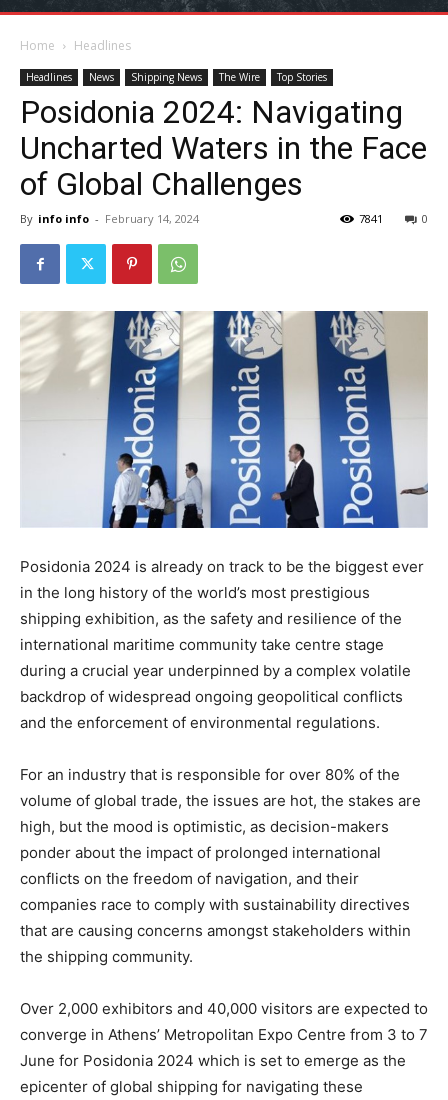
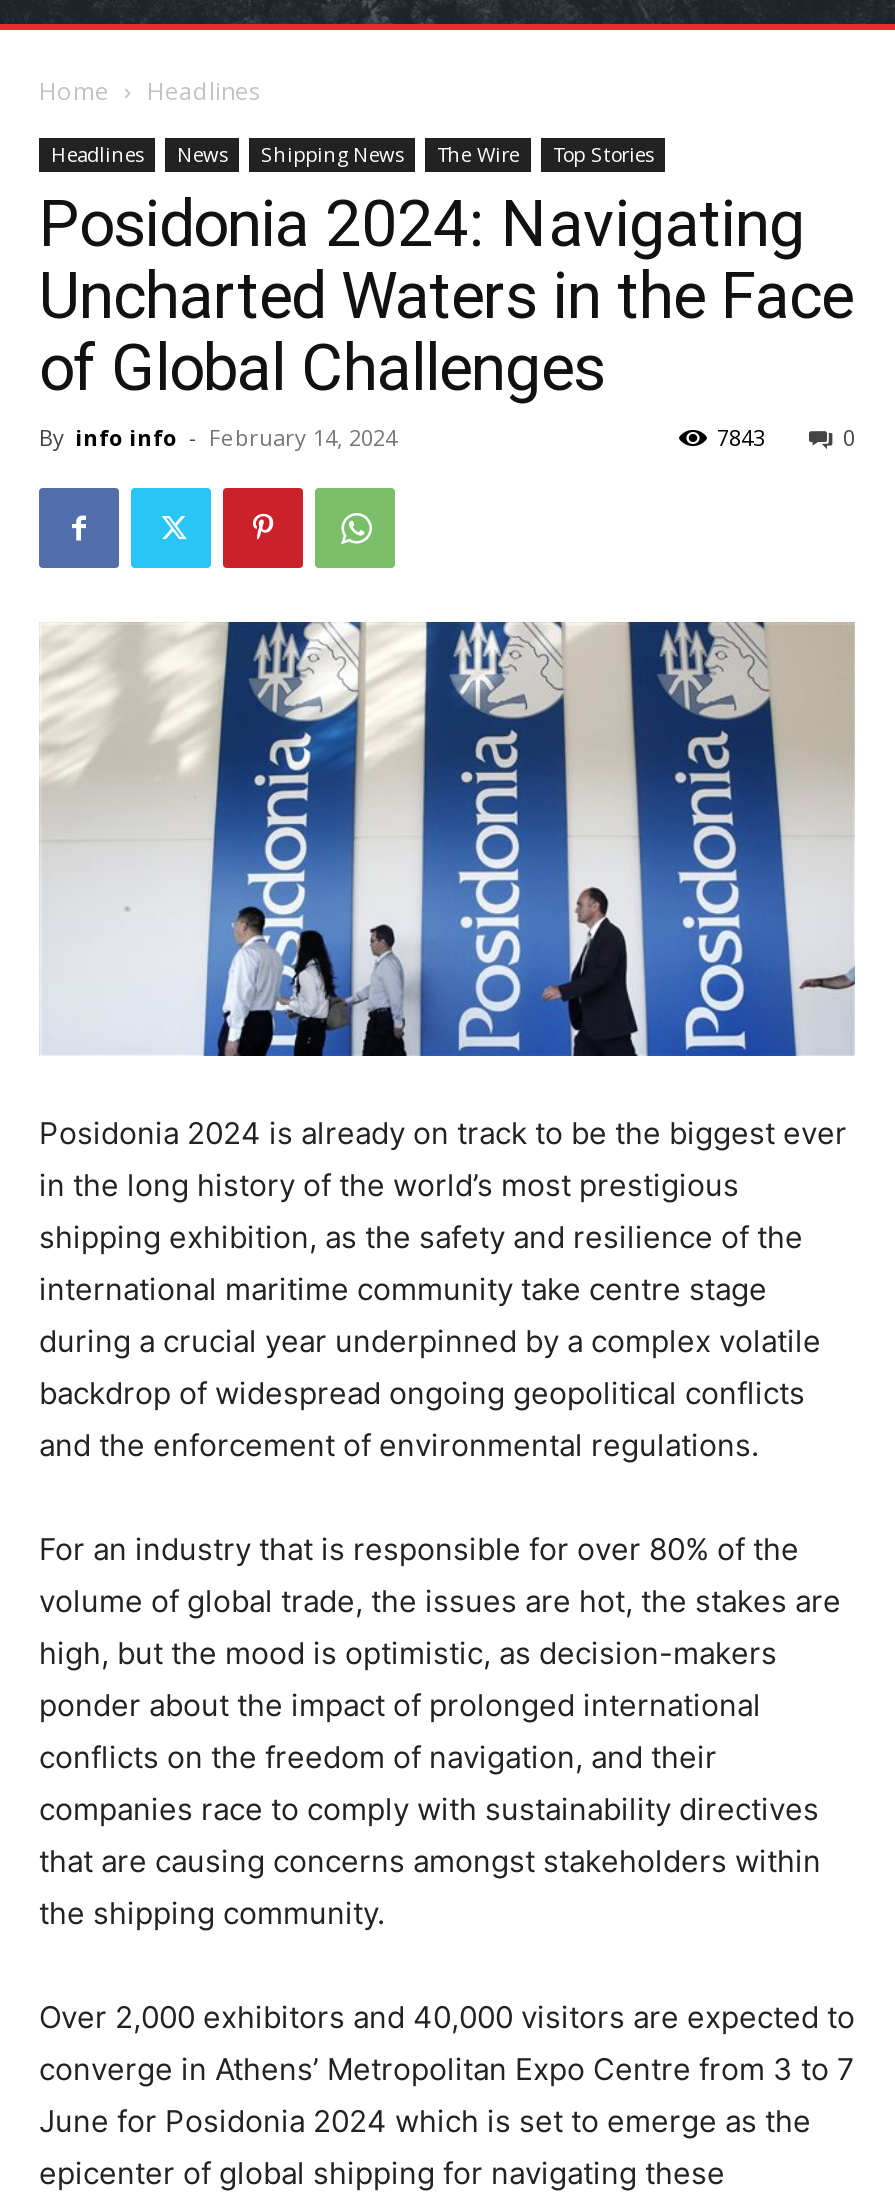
- 7841
+ 7843
